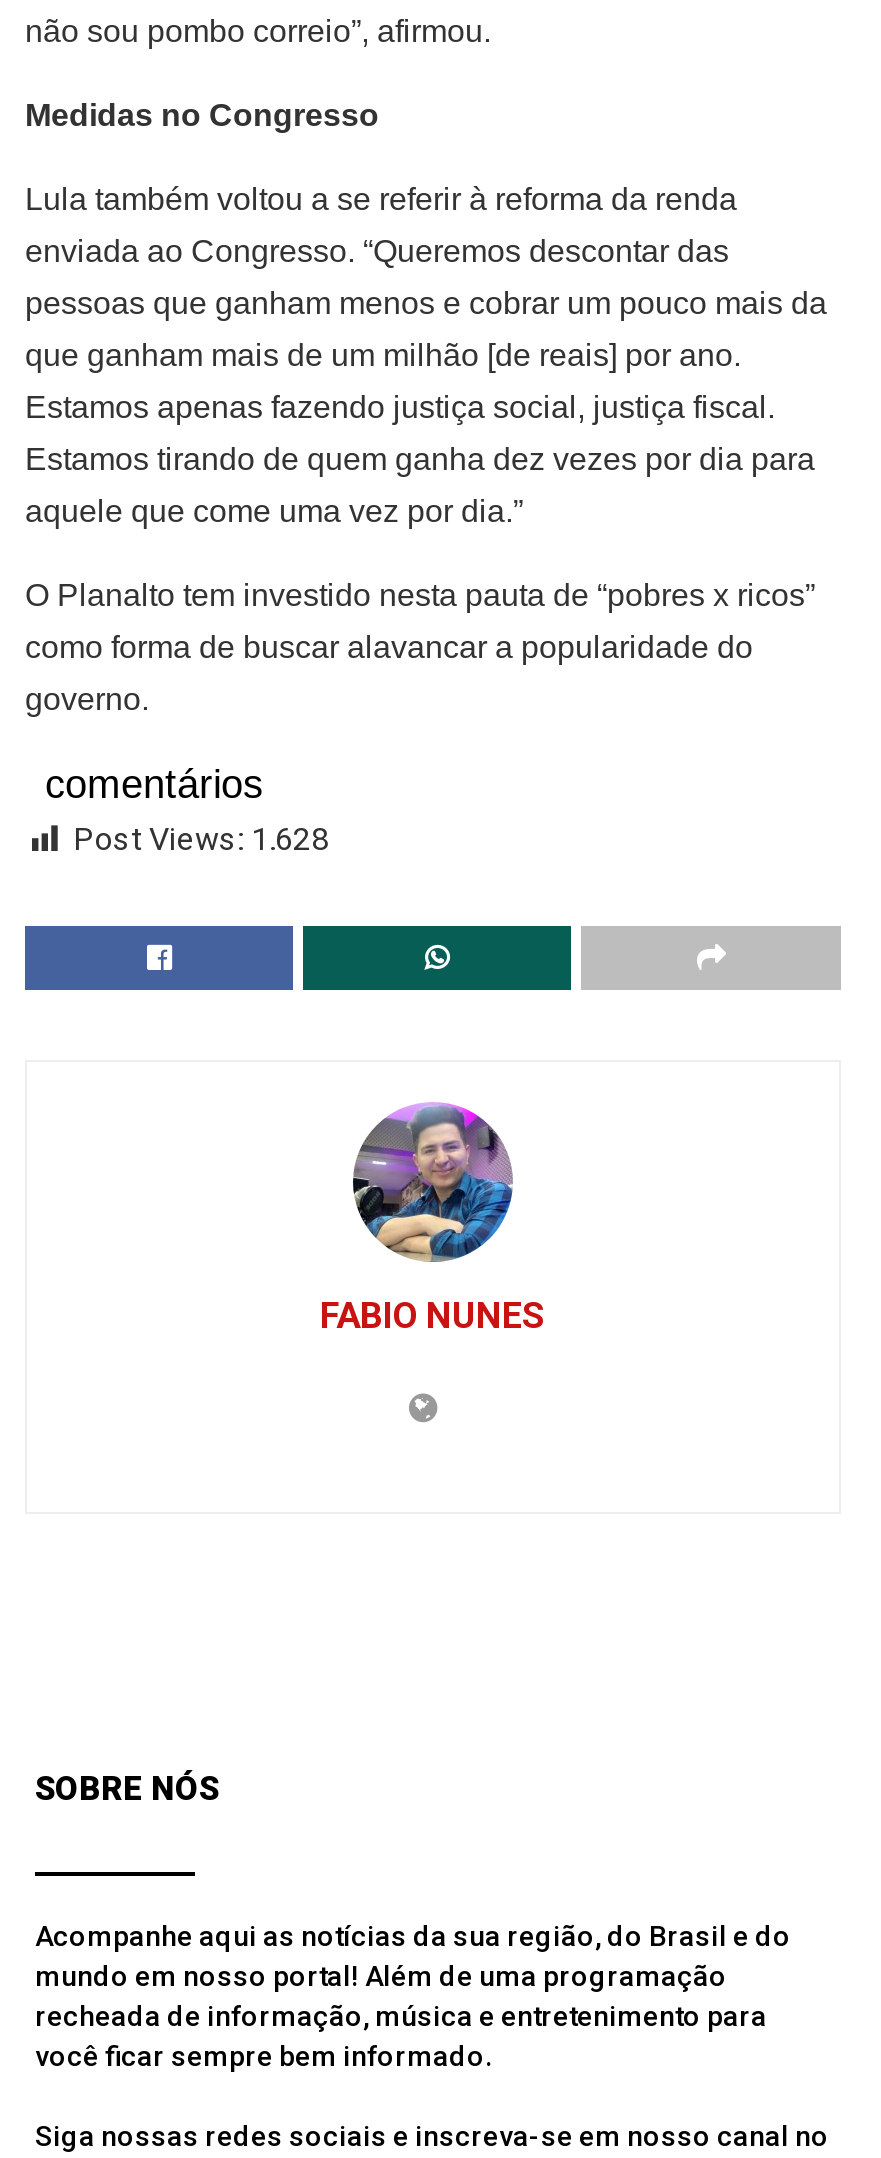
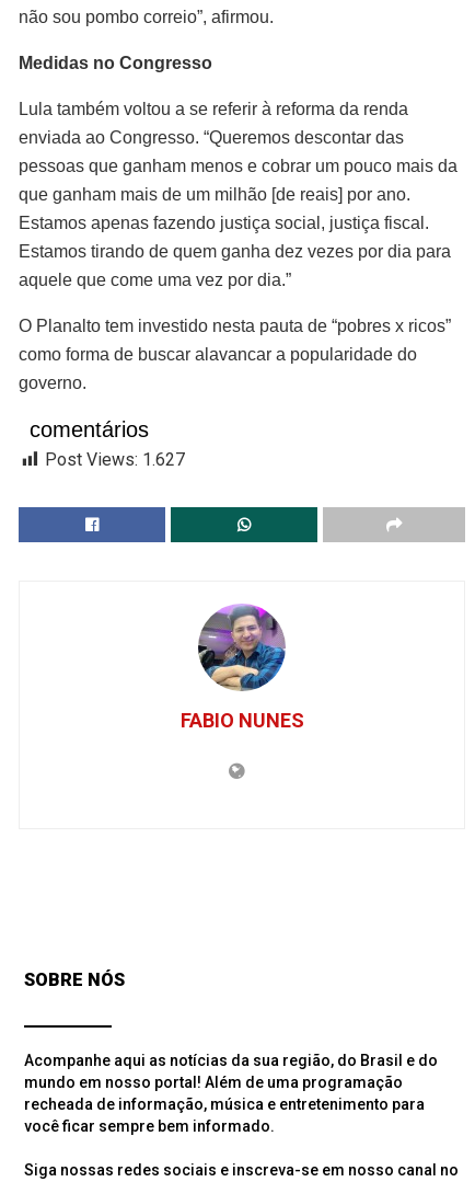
- Post Views: 1.628
+ Post Views: 1.627
